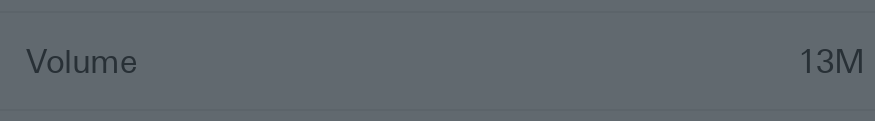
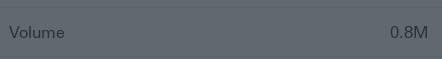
- 13M
+ 0.8M
